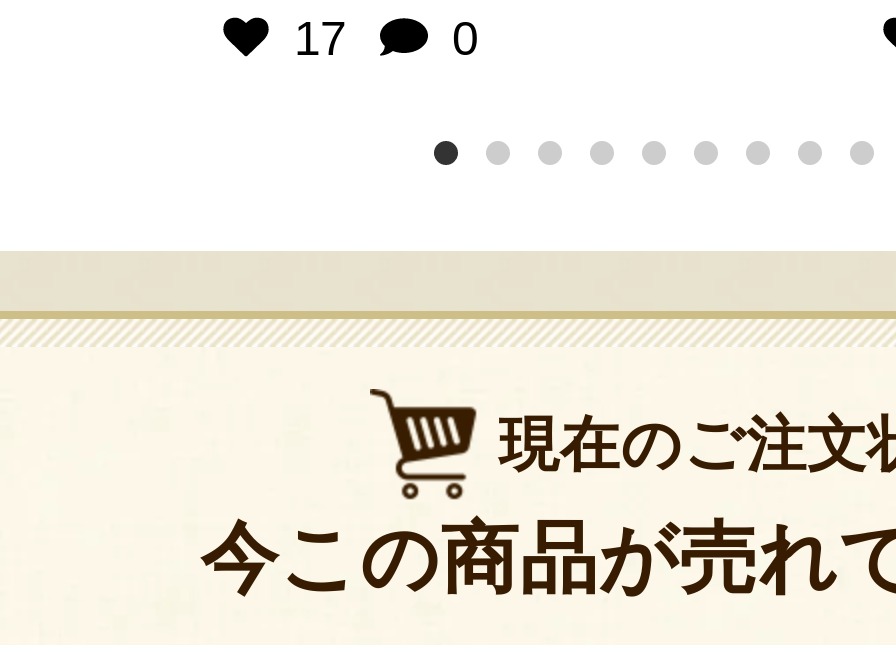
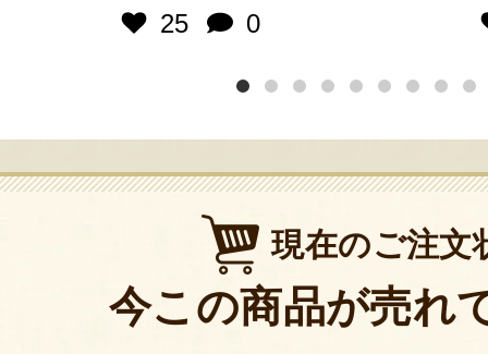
- 17 0
+ 25 0
